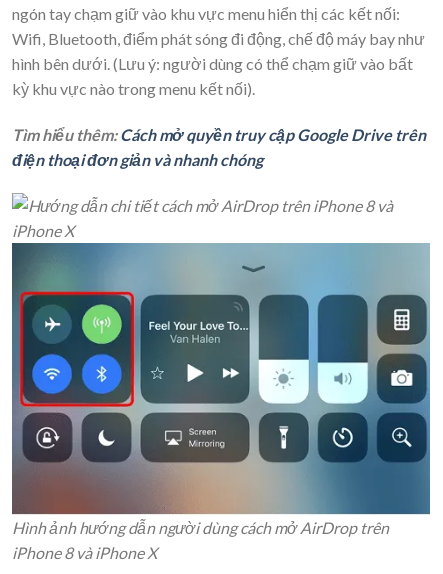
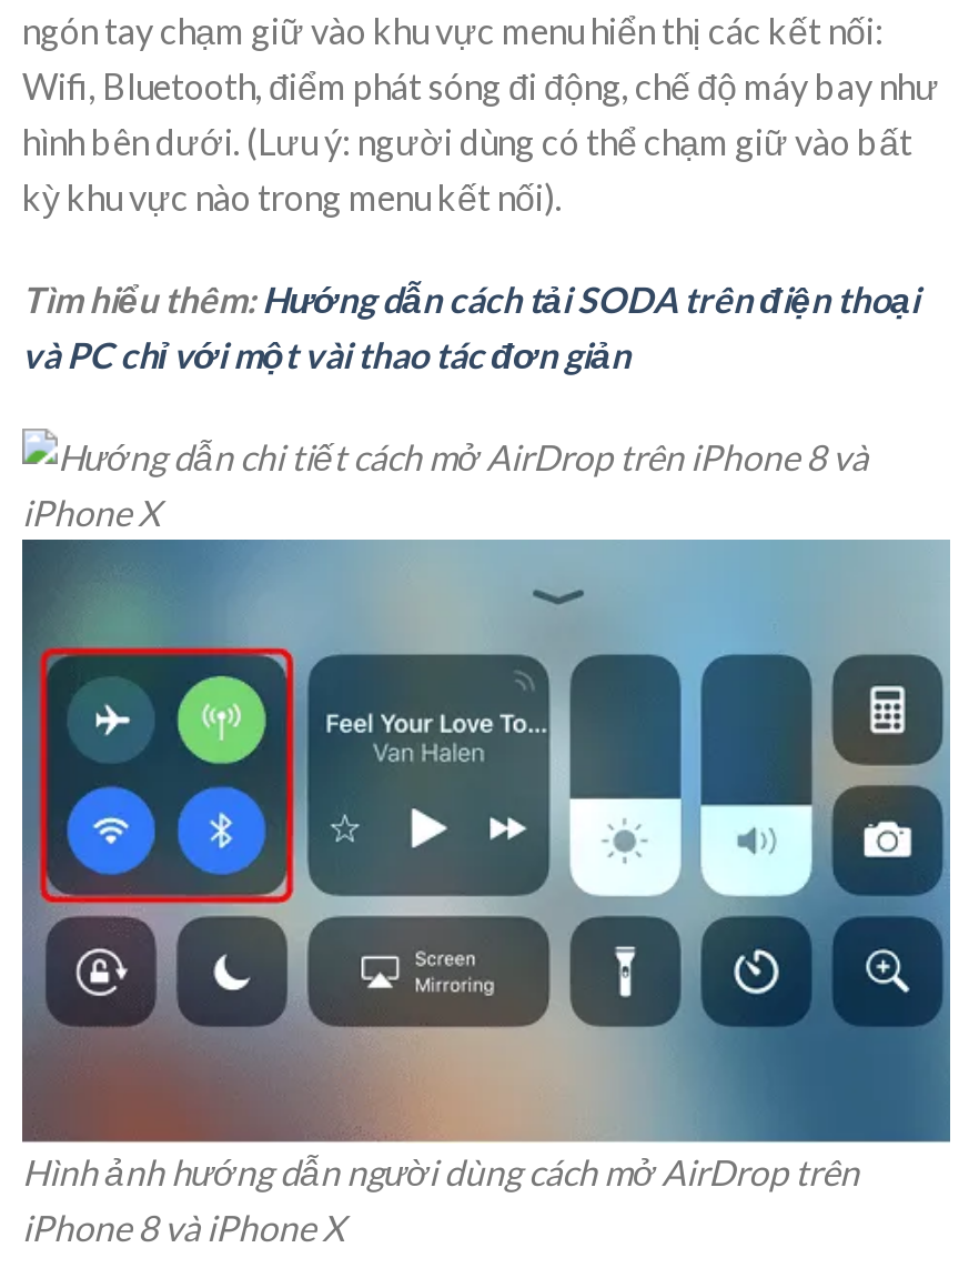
- Tìm hiểu thêm: Cách mở quyền truy cập Google Drive trên
- điện thoại đơn giản và nhanh chóng
+ Tìm hiểu thêm: Hướng dẫn cách tải SODA trên điện thoại
+ và PC chỉ với một vài thao tác đơn giản
